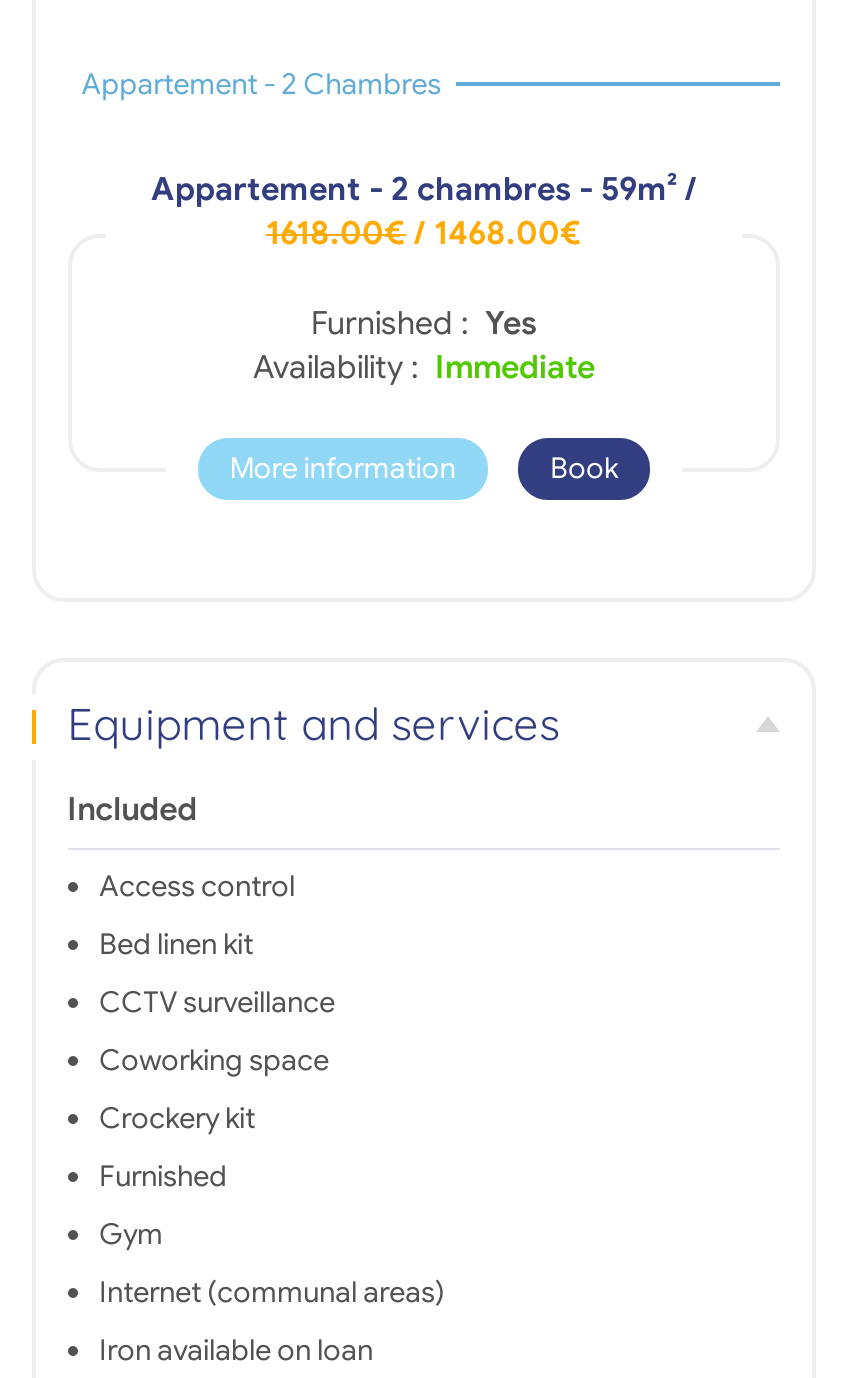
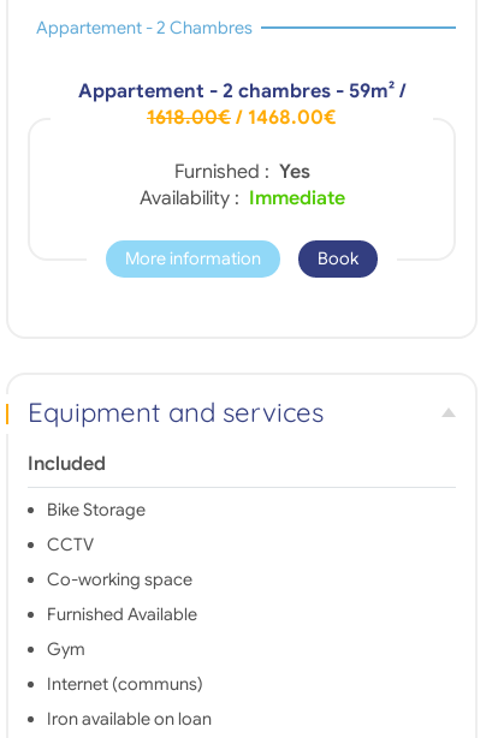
- Access control
- Bed linen kit
- CCTV surveillance
- Coworking space
- Crockery kit
- Furnished
+ Bike Storage
+ CCTV
+ Co-working space
+ Furnished Available

- Internet (communal areas)
+ Internet (communs)
